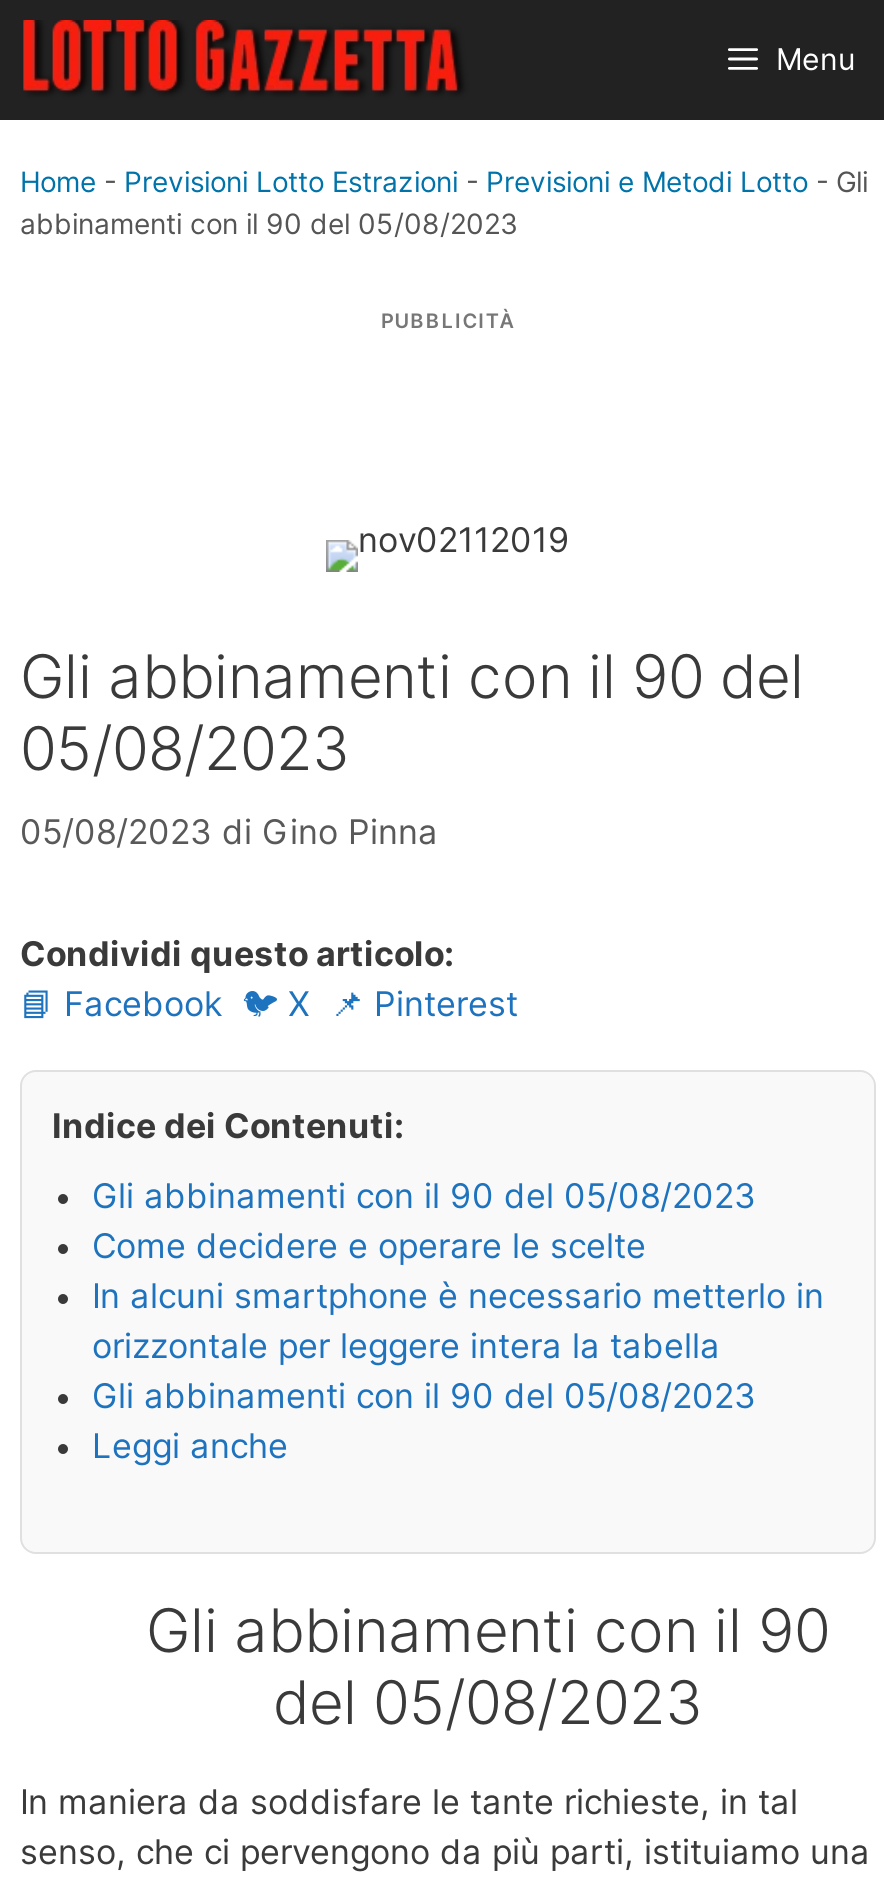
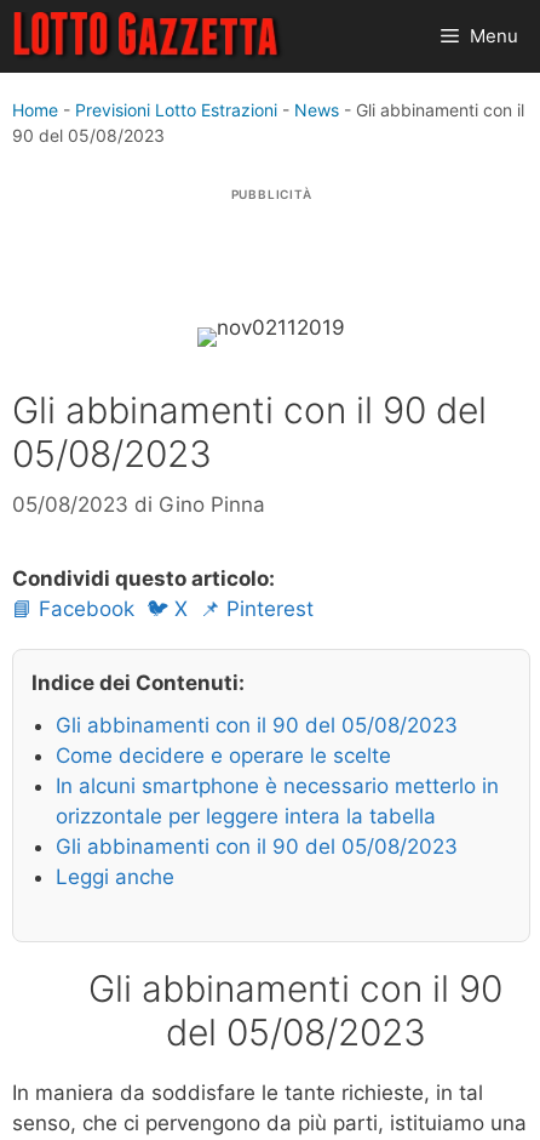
- Home - Previsioni Lotto Estrazioni - Previsioni e Metodi Lotto - Gli
- abbinamenti con il 90 del 05/08/2023
+ Home - Previsioni Lotto Estrazioni - News - Gli abbinamenti con il
+ 90 del 05/08/2023
